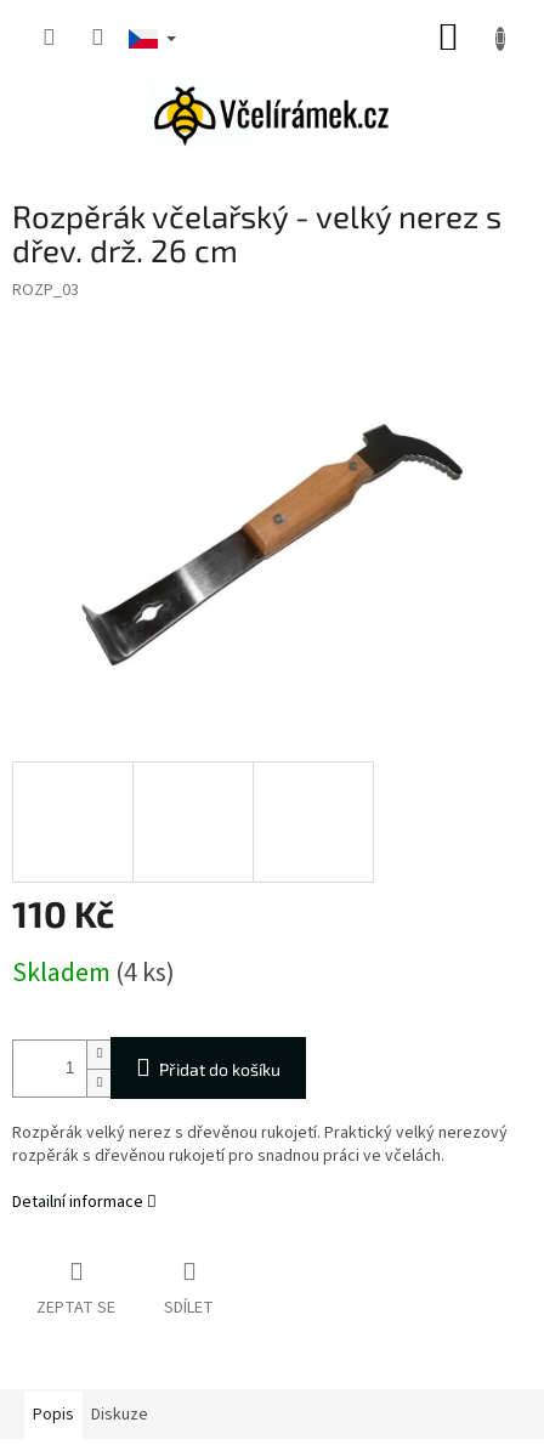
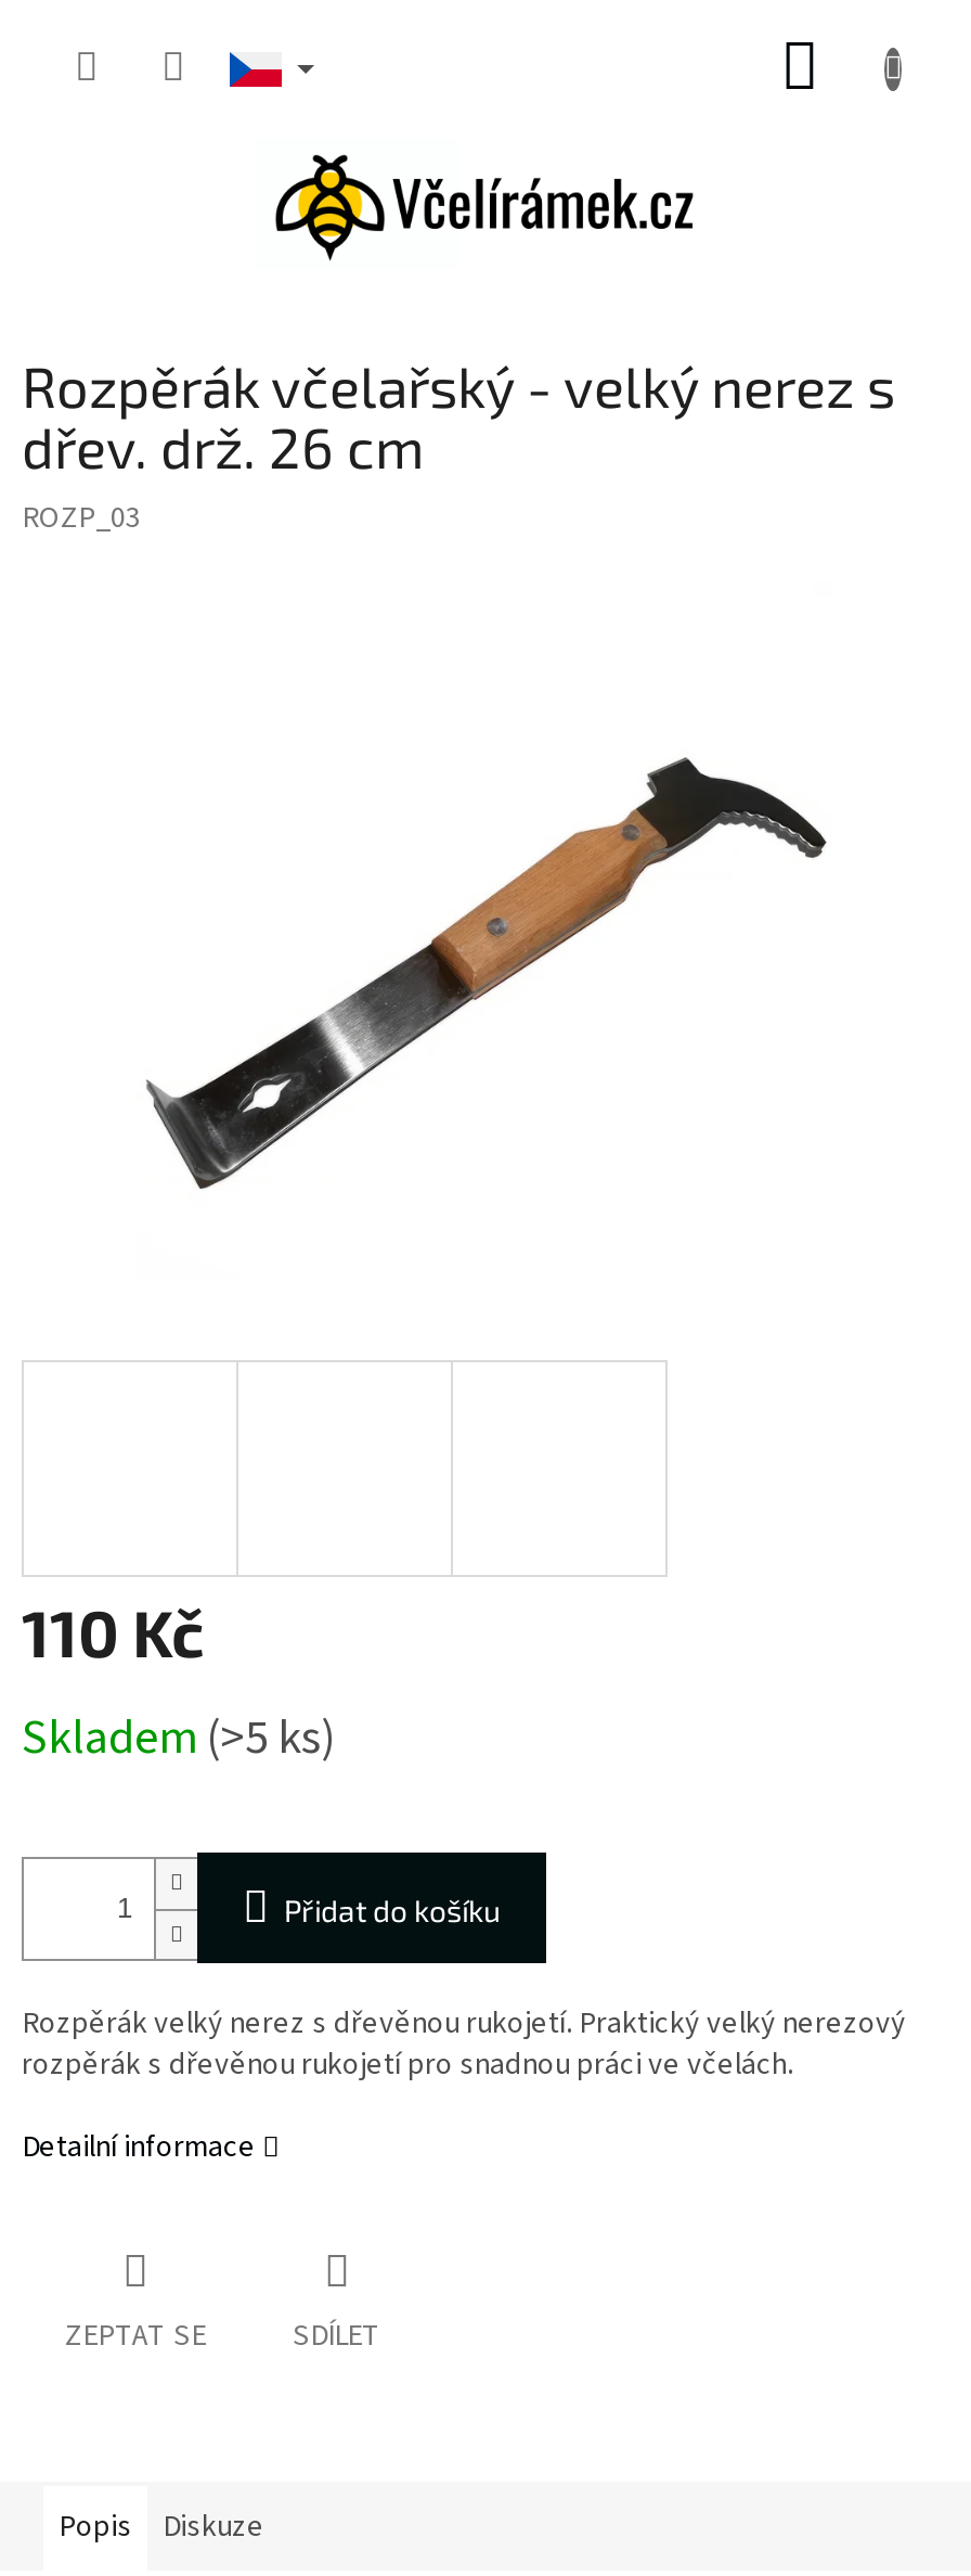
- Skladem (4 ks)
+ Skladem (>5 ks)
